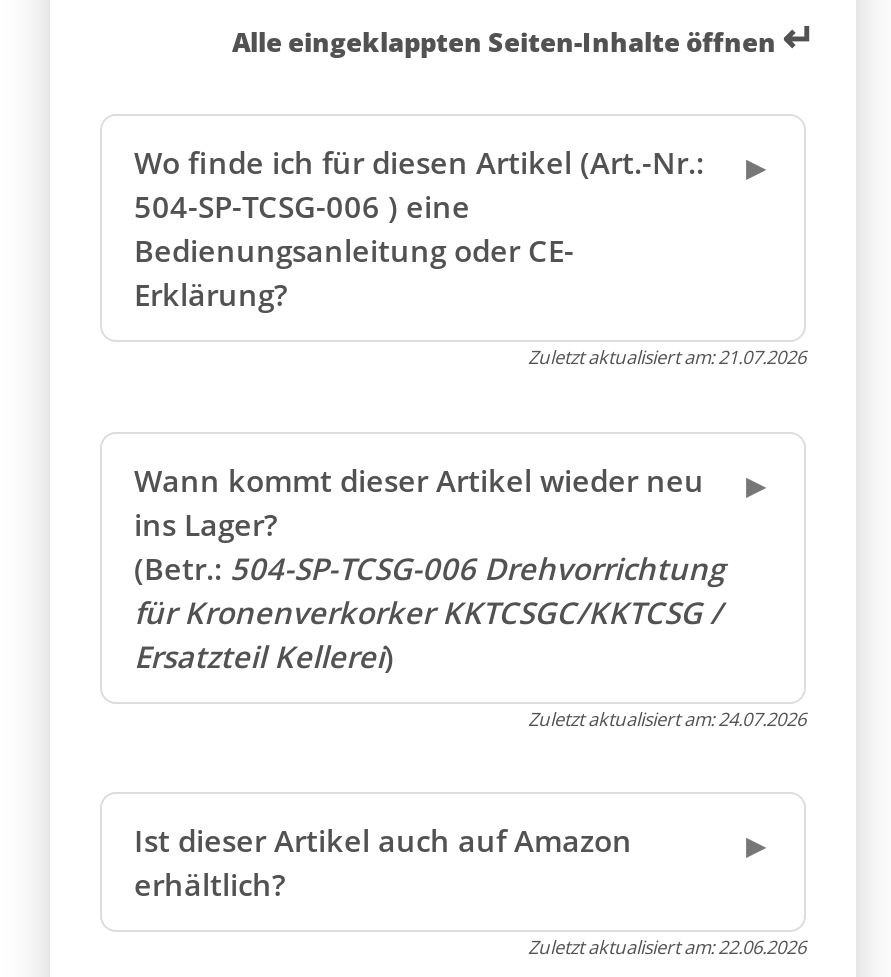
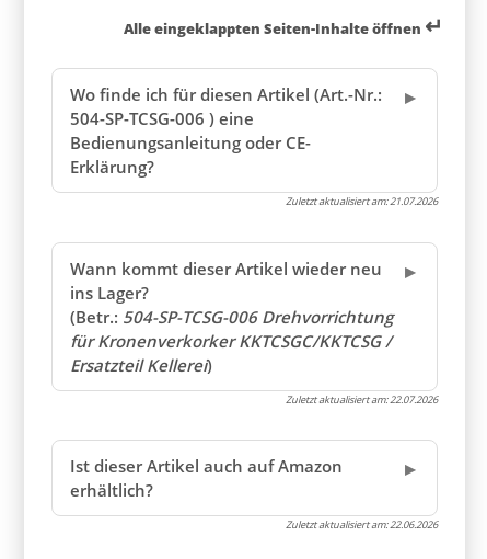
- Zuletzt aktualisiert am:24.07.2026
+ Zuletzt aktualisiert am:22.07.2026
